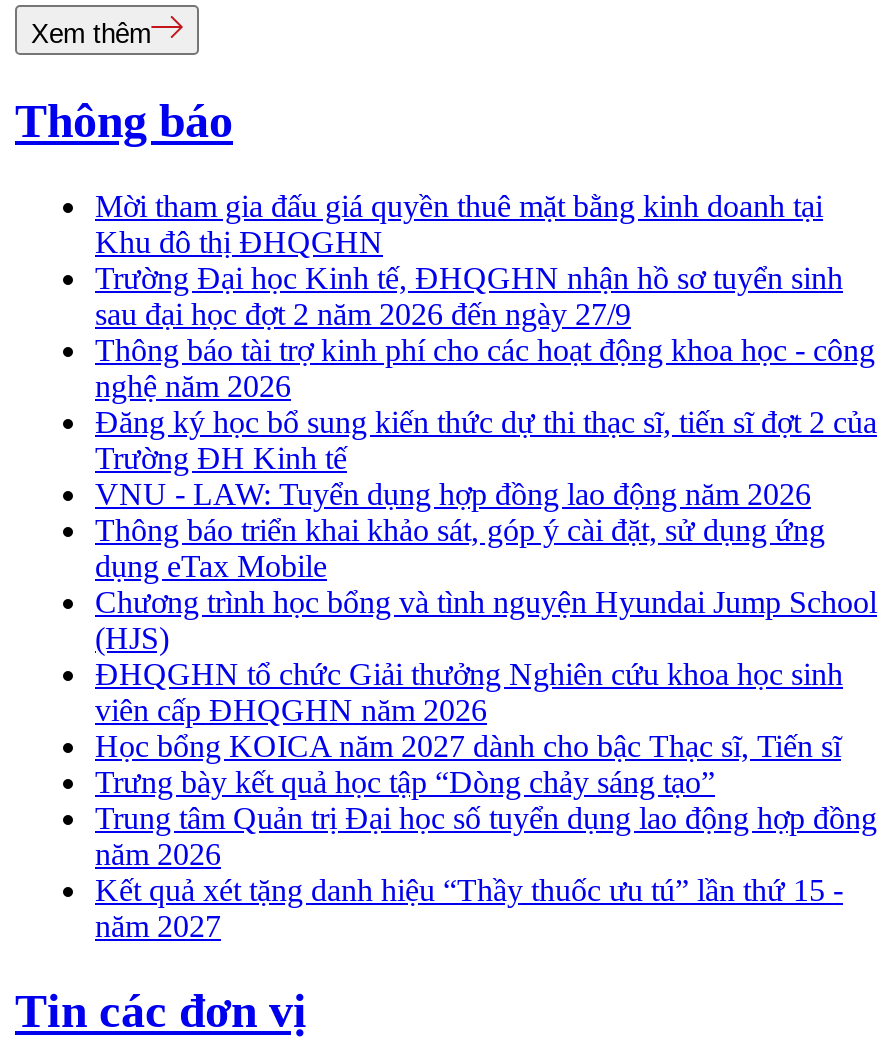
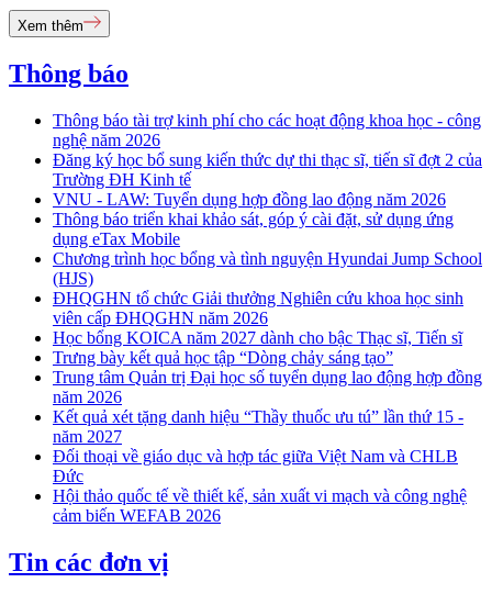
- Mời tham gia đấu giá quyền thuê mặt bằng kinh doanh tại
- Khu đô thị ĐHQGHN
- Trường Đại học Kinh tế, ĐHQGHN nhận hồ sơ tuyển sinh
- sau đại học đợt 2 năm 2026 đến ngày 27/9

moved up: Thông báo tài trợ kinh phí cho các hoạt động khoa học - công | nghệ năm 2026 | Đăng ký học bổ sung kiến thức dự thi thạc sĩ, tiến sĩ đợt 2 của | ... | Kết quả xét tặng danh hiệu “Thầy thuốc ưu tú” lần thứ 15 - | năm 2027

+ Đối thoại về giáo dục và hợp tác giữa Việt Nam và CHLB
+ Đức
+ Hội thảo quốc tế về thiết kế, sản xuất vi mạch và công nghệ
+ cảm biến WEFAB 2026
